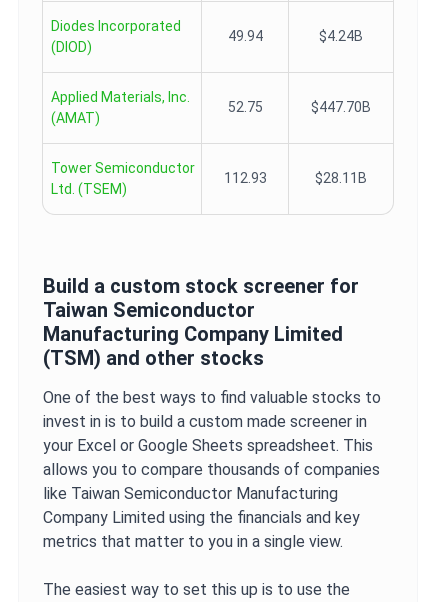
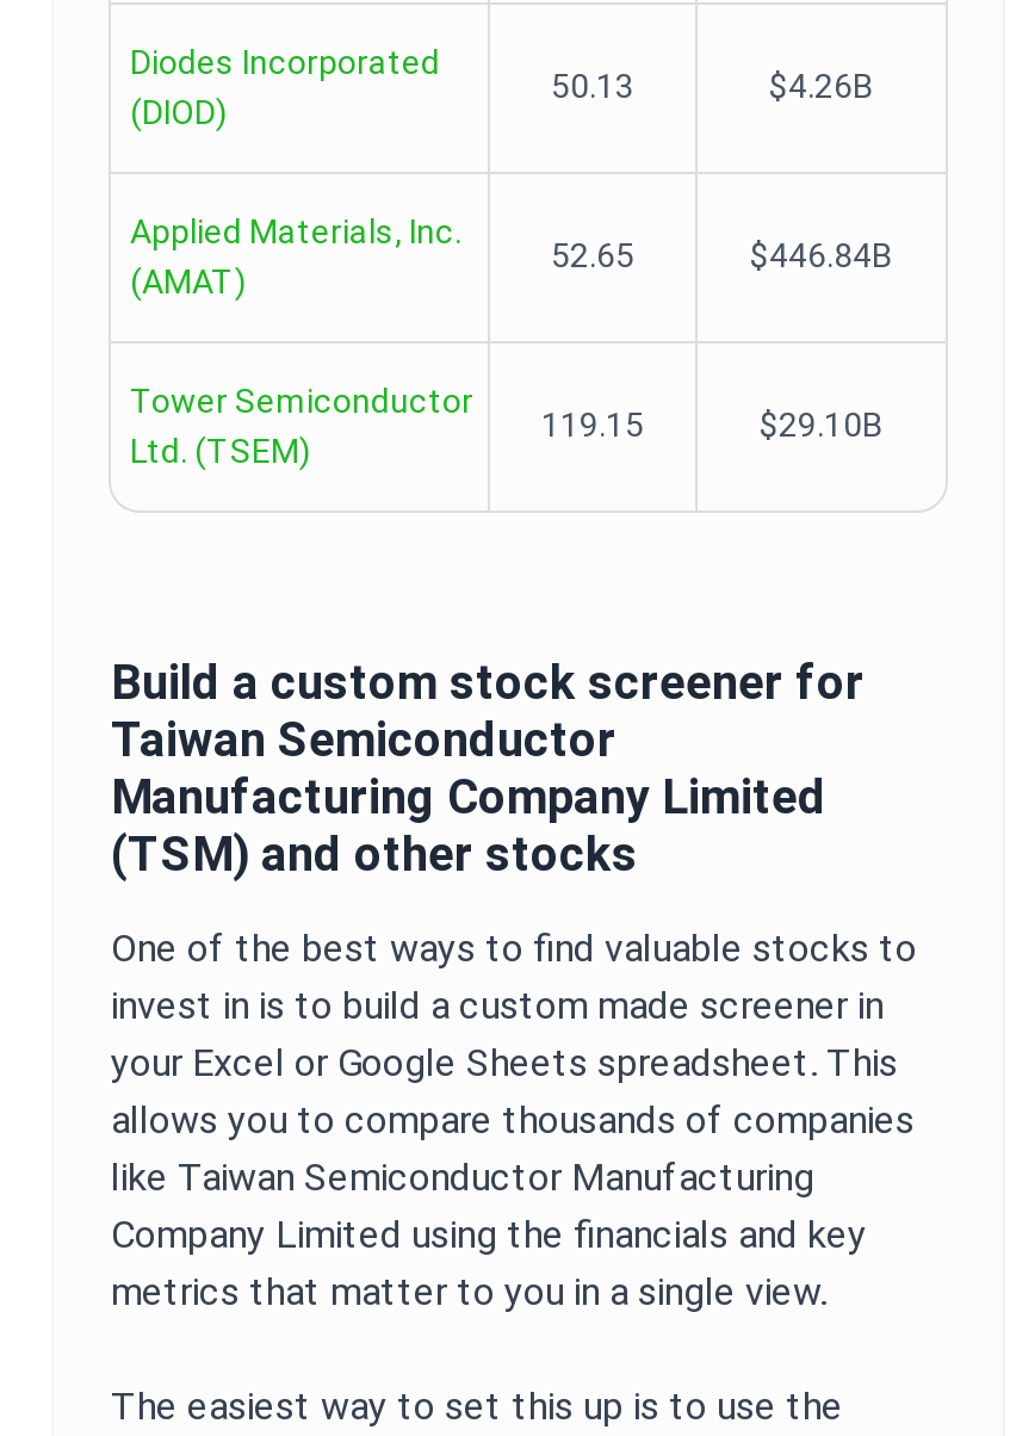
- 49.94
- $4.24B
+ 50.13
+ $4.26B

- 52.75
- $447.70B
+ 52.65
+ $446.84B

- 112.93
- $28.11B
+ 119.15
+ $29.10B
